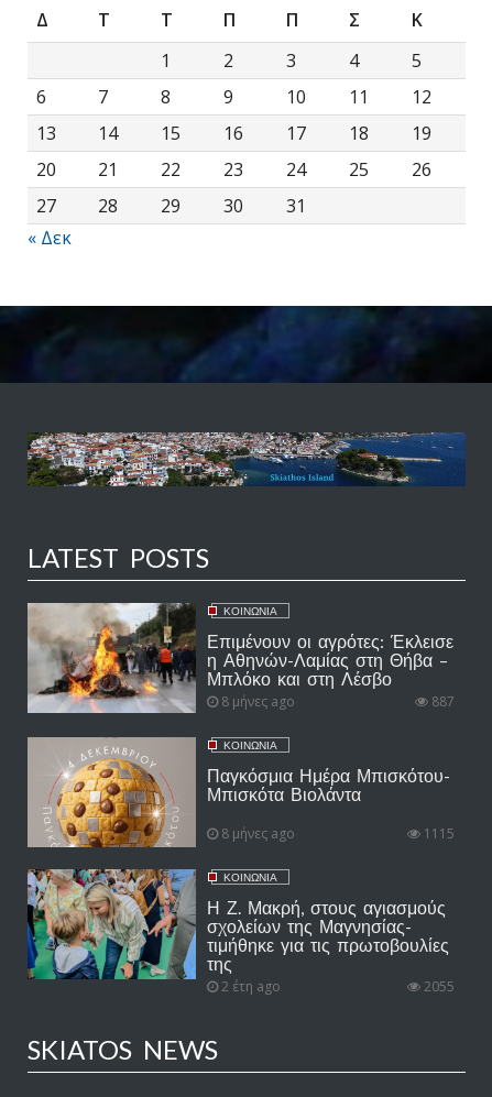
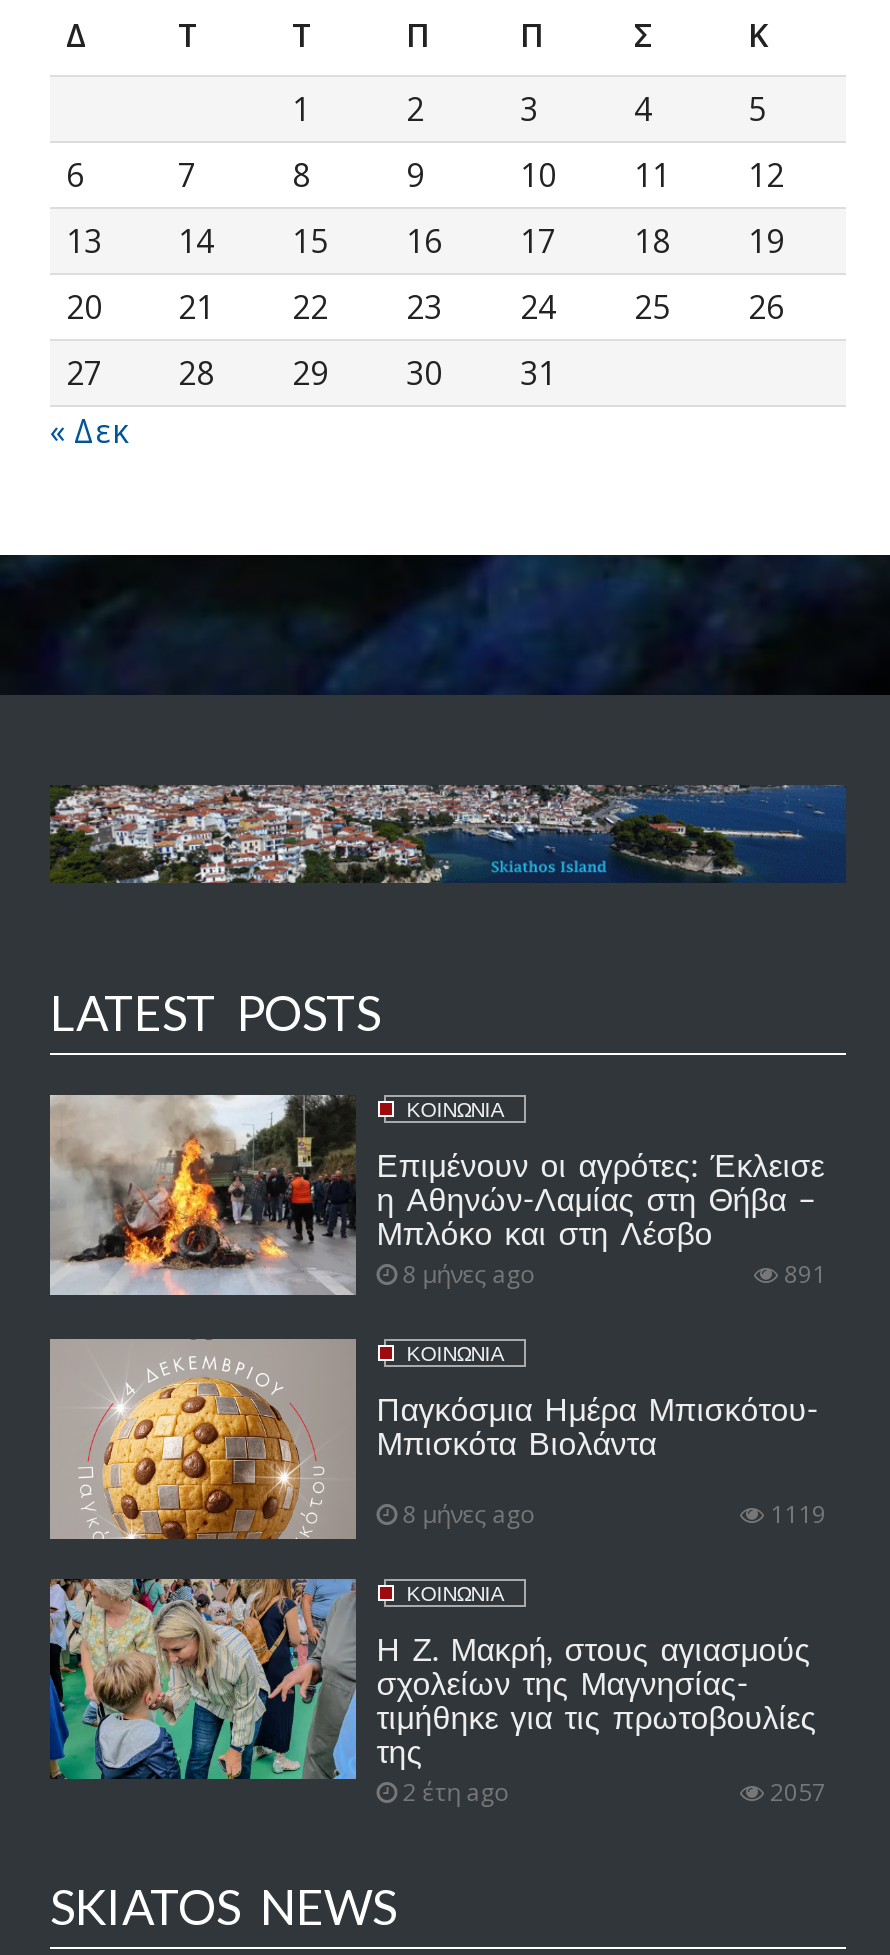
- 887
+ 891

- 1115
+ 1119

- 2055
+ 2057
